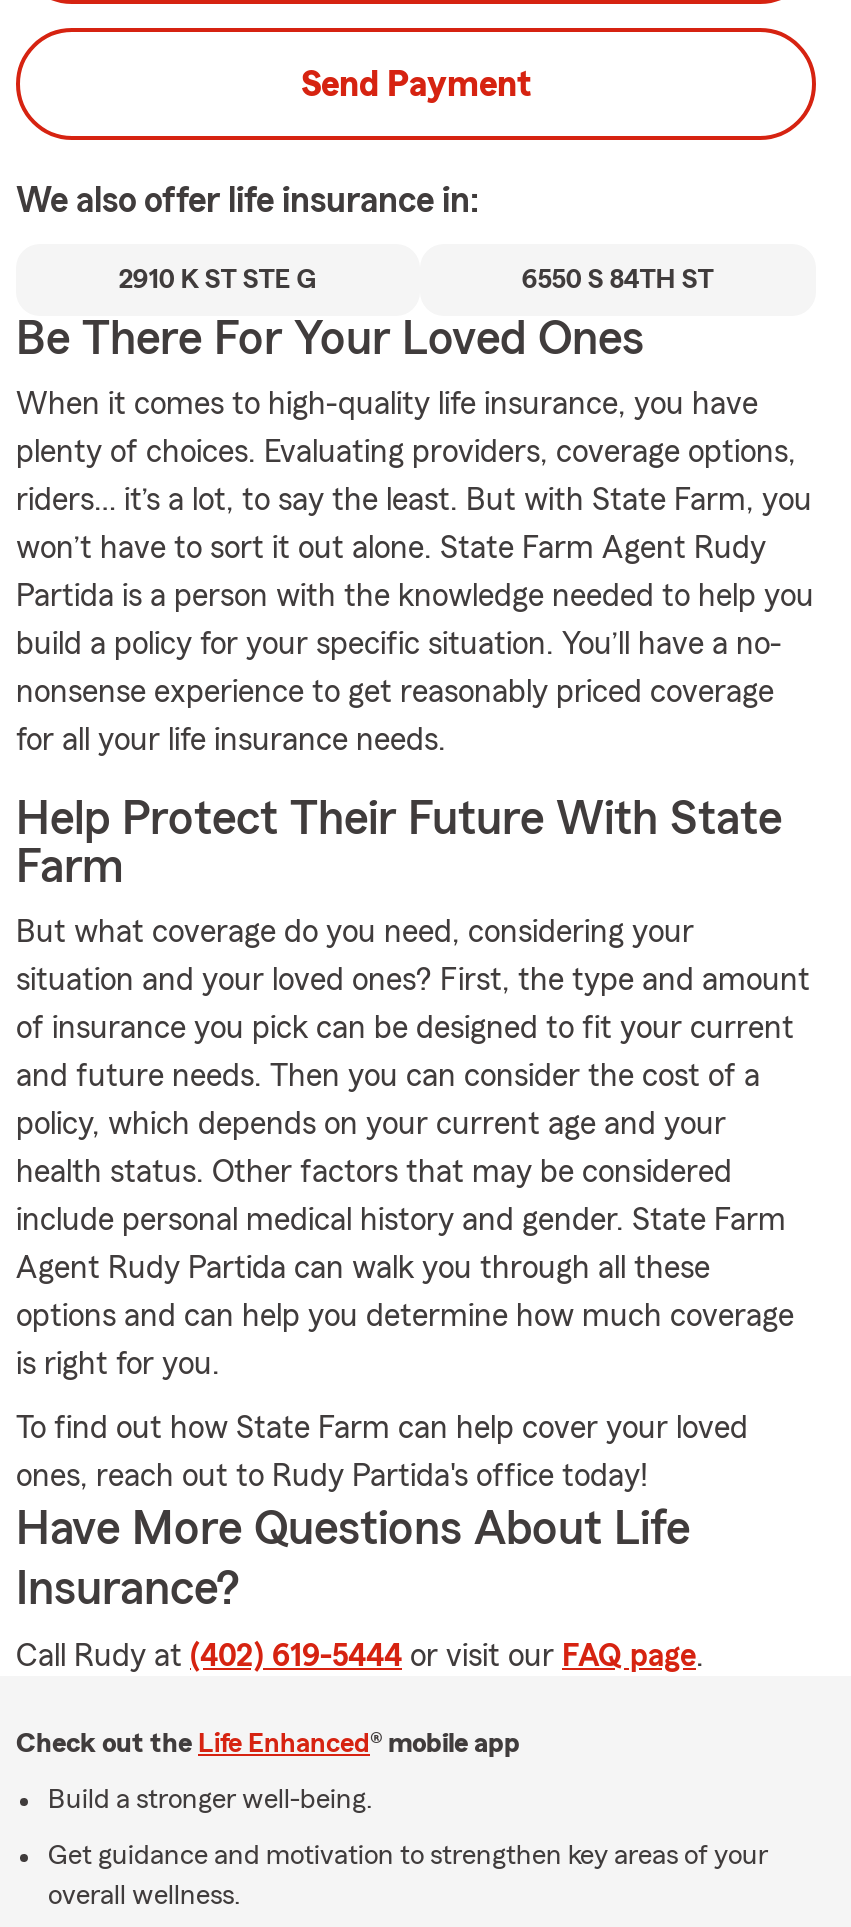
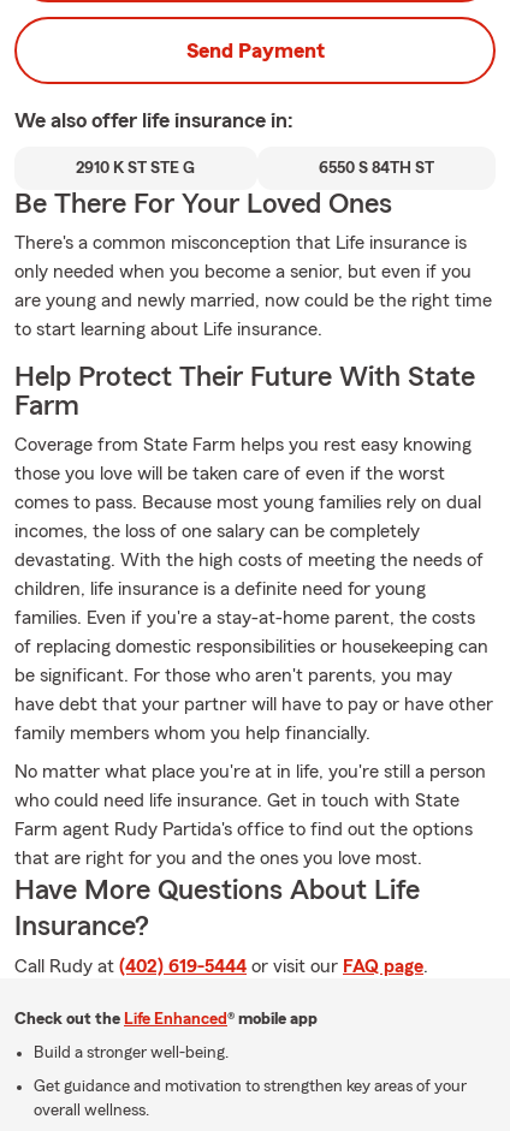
- When it comes to high-quality life insurance, you have
- plenty of choices. Evaluating providers, coverage options,
- riders… it’s a lot, to say the least. But with State Farm, you
- won’t have to sort it out alone. State Farm Agent Rudy
- Partida is a person with the knowledge needed to help you
- build a policy for your specific situation. You’ll have a no-
- nonsense experience to get reasonably priced coverage
- for all your life insurance needs.
+ There's a common misconception that Life insurance is
+ only needed when you become a senior, but even if you
+ are young and newly married, now could be the right time
+ to start learning about Life insurance.

moved up: Help Protect Their Future With State | Farm

- But what coverage do you need, considering your
- situation and your loved ones? First, the type and amount
- of insurance you pick can be designed to fit your current
- and future needs. Then you can consider the cost of a
- policy, which depends on your current age and your
- health status. Other factors that may be considered
- include personal medical history and gender. State Farm
- Agent Rudy Partida can walk you through all these
- options and can help you determine how much coverage
- is right for you.
- To find out how State Farm can help cover your loved
- ones, reach out to Rudy Partida's office today!
+ Coverage from State Farm helps you rest easy knowing
+ those you love will be taken care of even if the worst
+ comes to pass. Because most young families rely on dual
+ incomes, the loss of one salary can be completely
+ devastating. With the high costs of meeting the needs of
+ children, life insurance is a definite need for young
+ families. Even if you're a stay-at-home parent, the costs
+ of replacing domestic responsibilities or housekeeping can
+ be significant. For those who aren't parents, you may
+ have debt that your partner will have to pay or have other
+ family members whom you help financially.
+ No matter what place you're at in life, you're still a person
+ who could need life insurance. Get in touch with State
+ Farm agent Rudy Partida's office to find out the options
+ that are right for you and the ones you love most.
